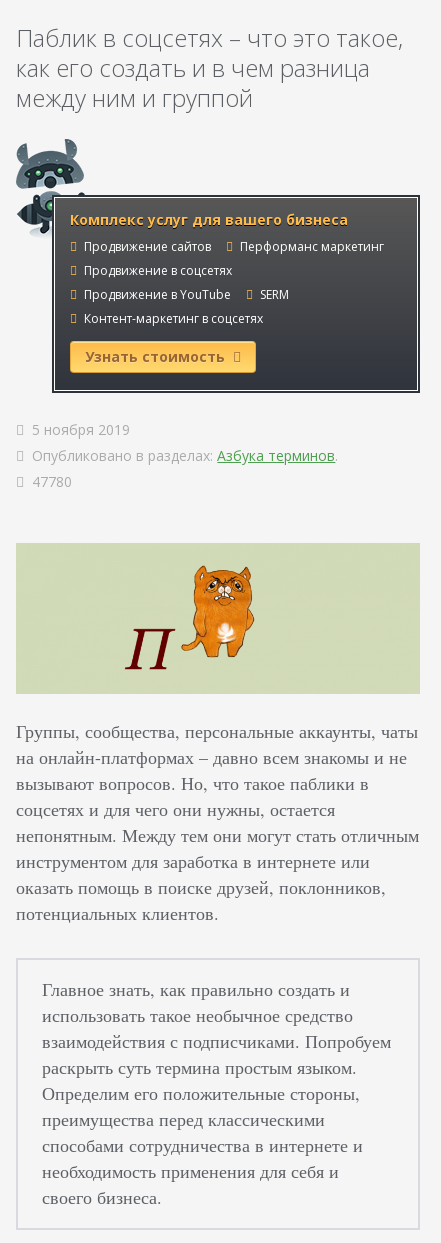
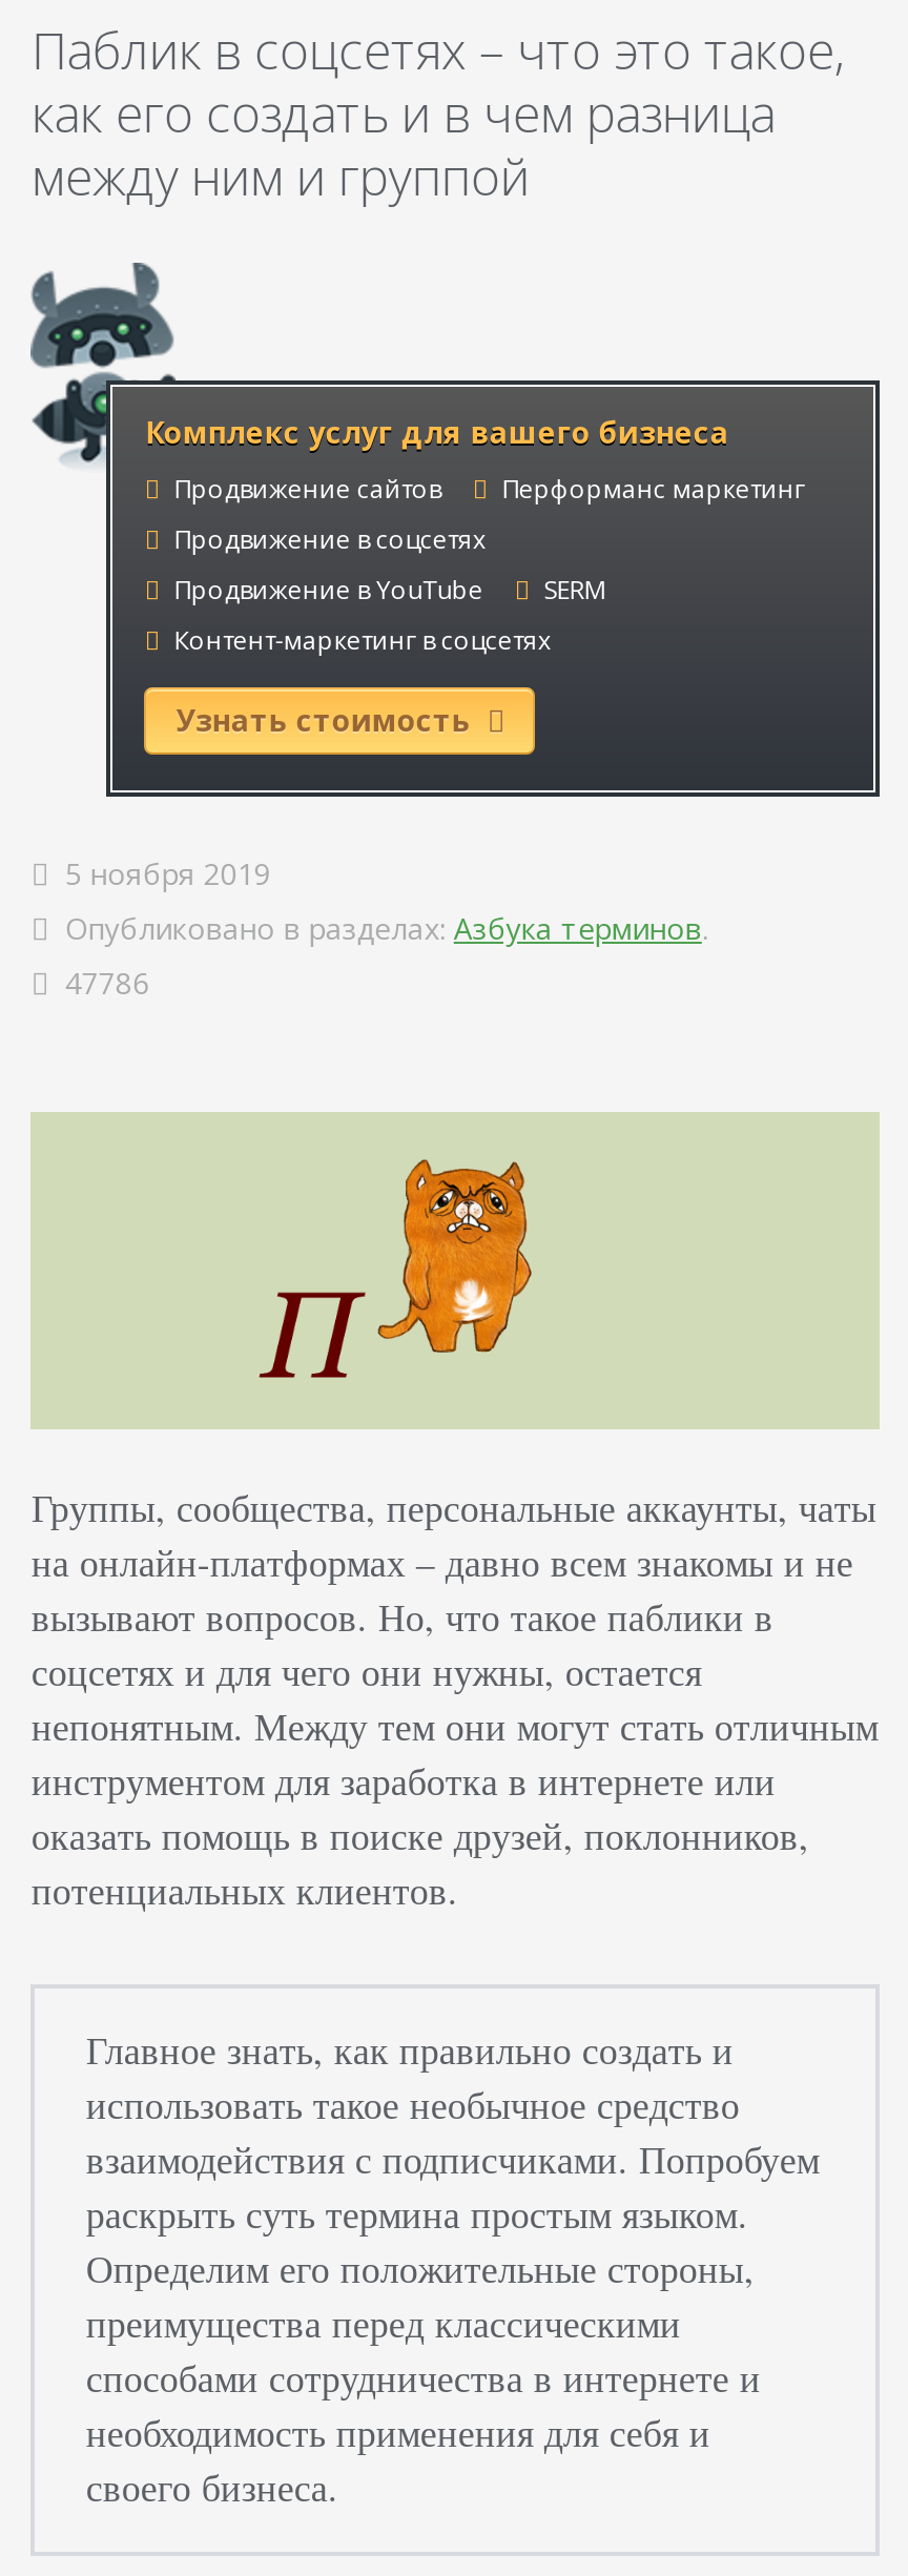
- 47780
+ 47786
